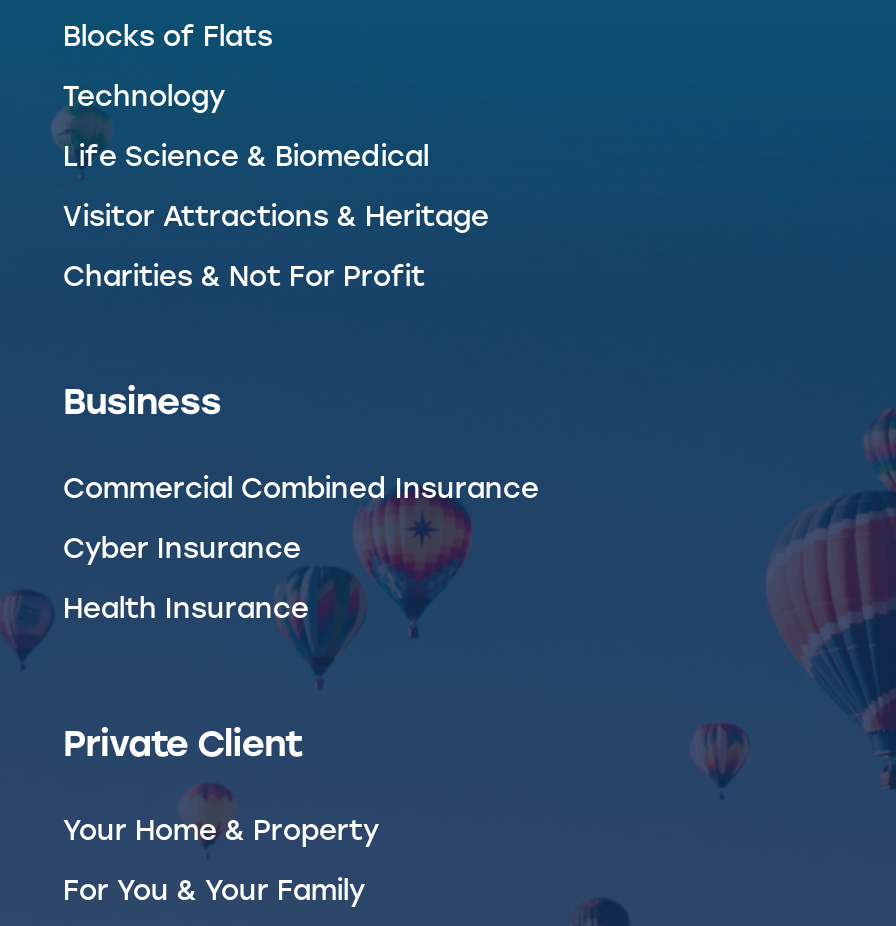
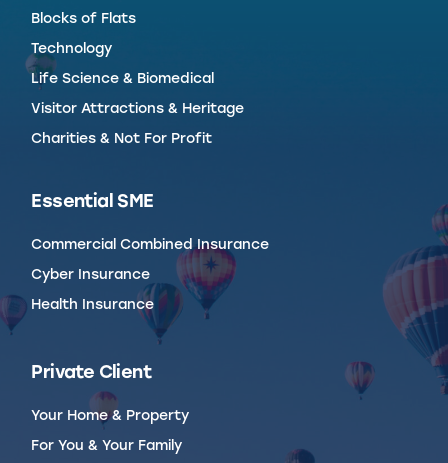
- Business
+ Essential SME
